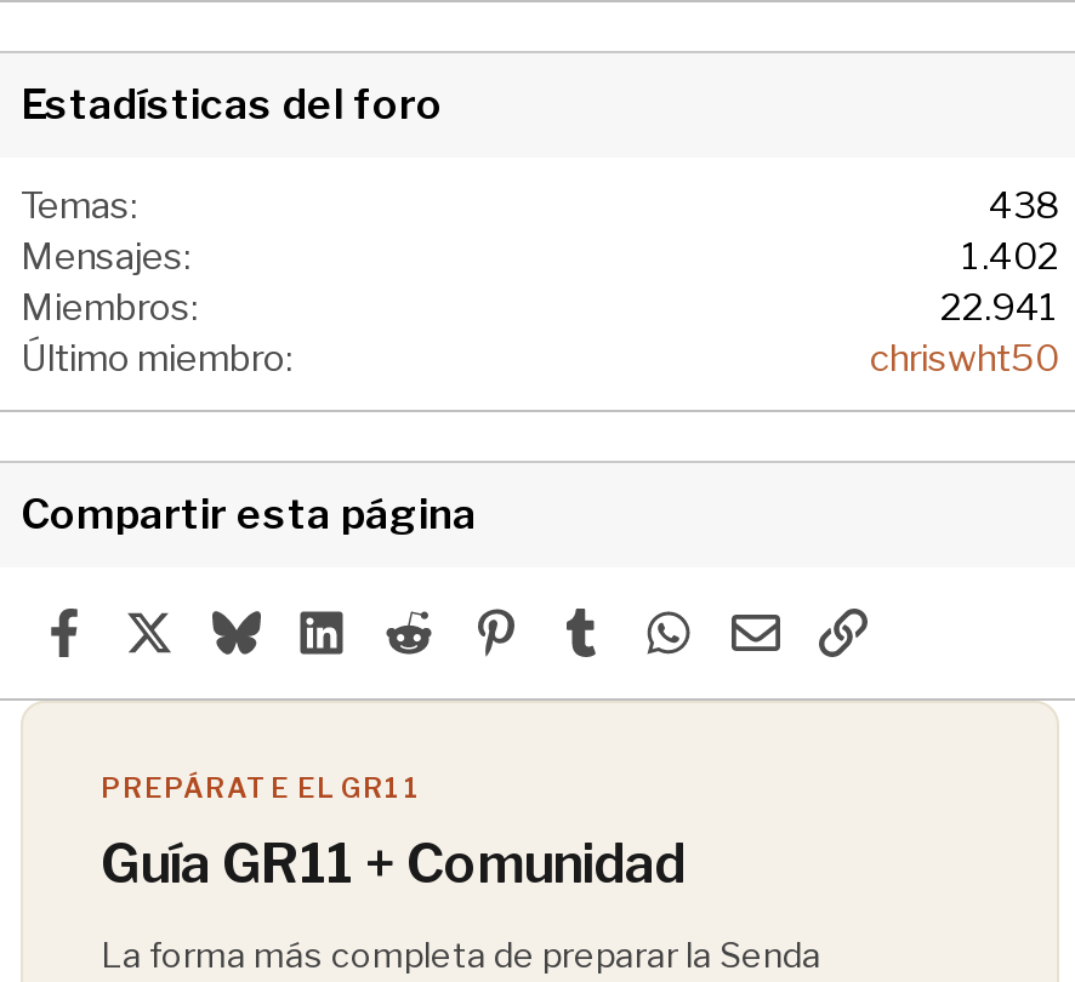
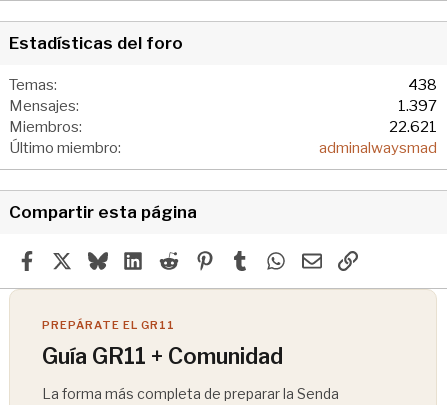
- 1.402
+ 1.397

- 22.941
+ 22.621

- chriswht50
+ adminalwaysmad
